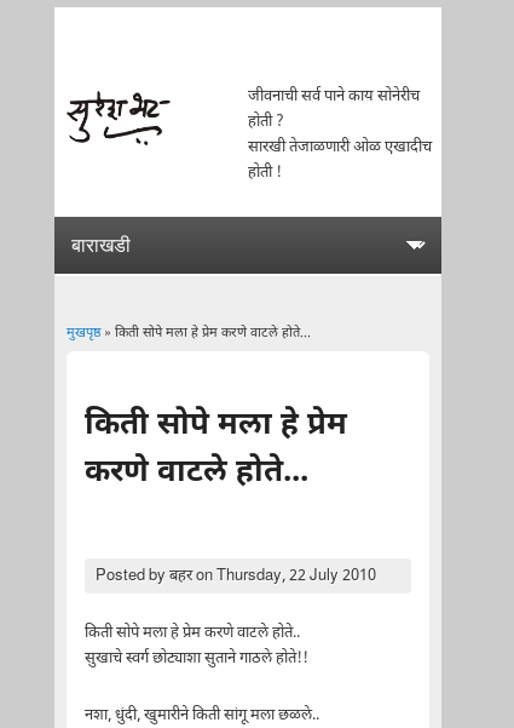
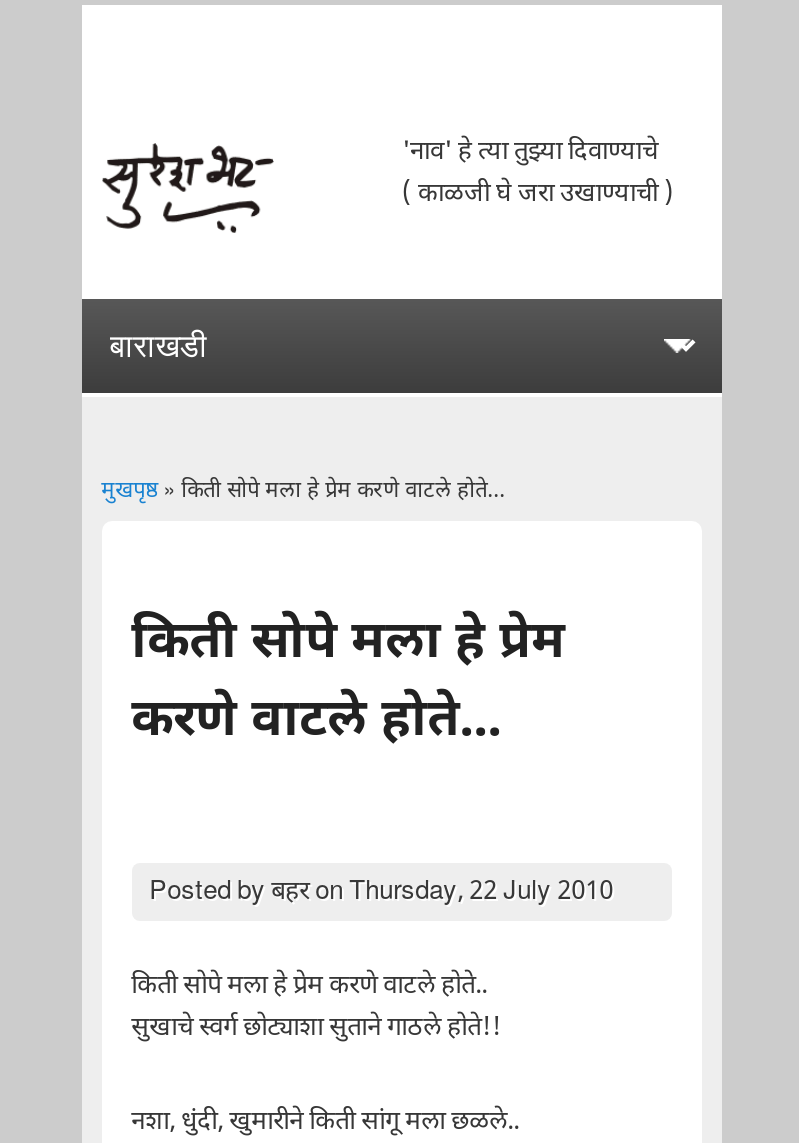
- जीवनाची सर्व पाने काय सोनेरीच
- होती ?
- सारखी तेजाळणारी ओळ एखादीच
- होती !
+ 'नाव' हे त्या तुझ्या दिवाण्याचे
+ ( काळजी घे जरा उखाण्याची )
